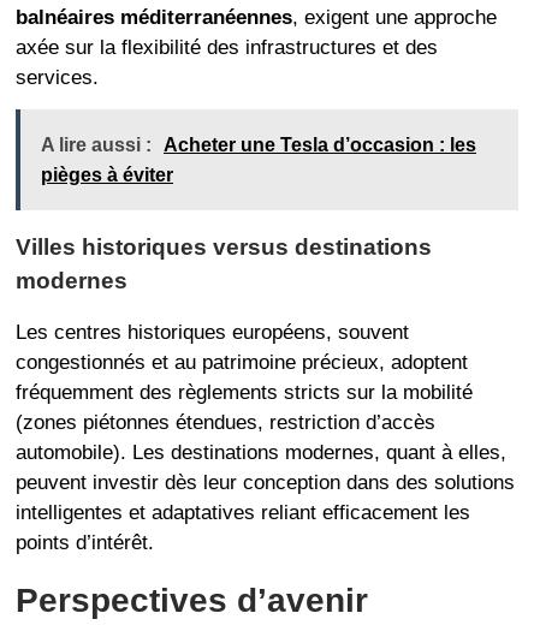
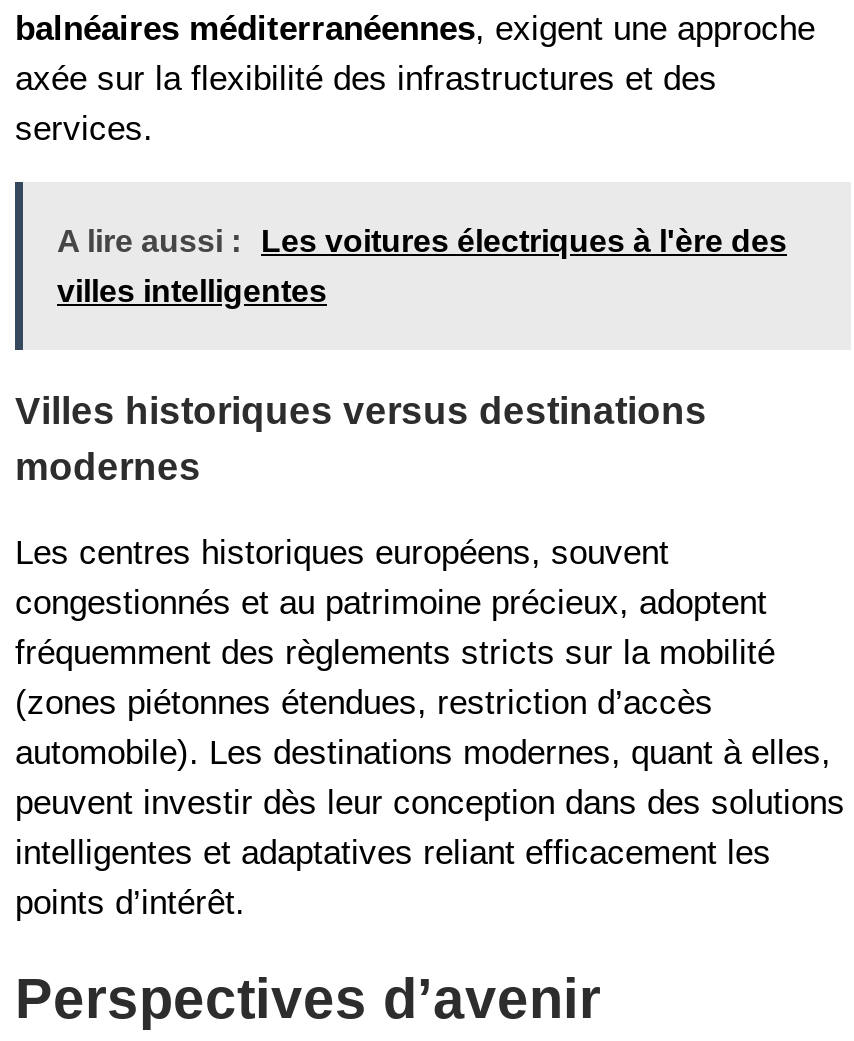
- A lire aussi : Acheter une Tesla d’occasion : les
+ A lire aussi : Les voitures électriques à l'ère des

- pièges à éviter
+ villes intelligentes
